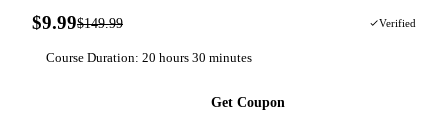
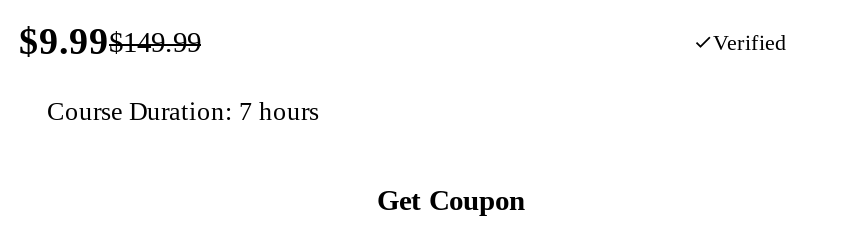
- Course Duration: 20 hours 30 minutes
+ Course Duration: 7 hours
